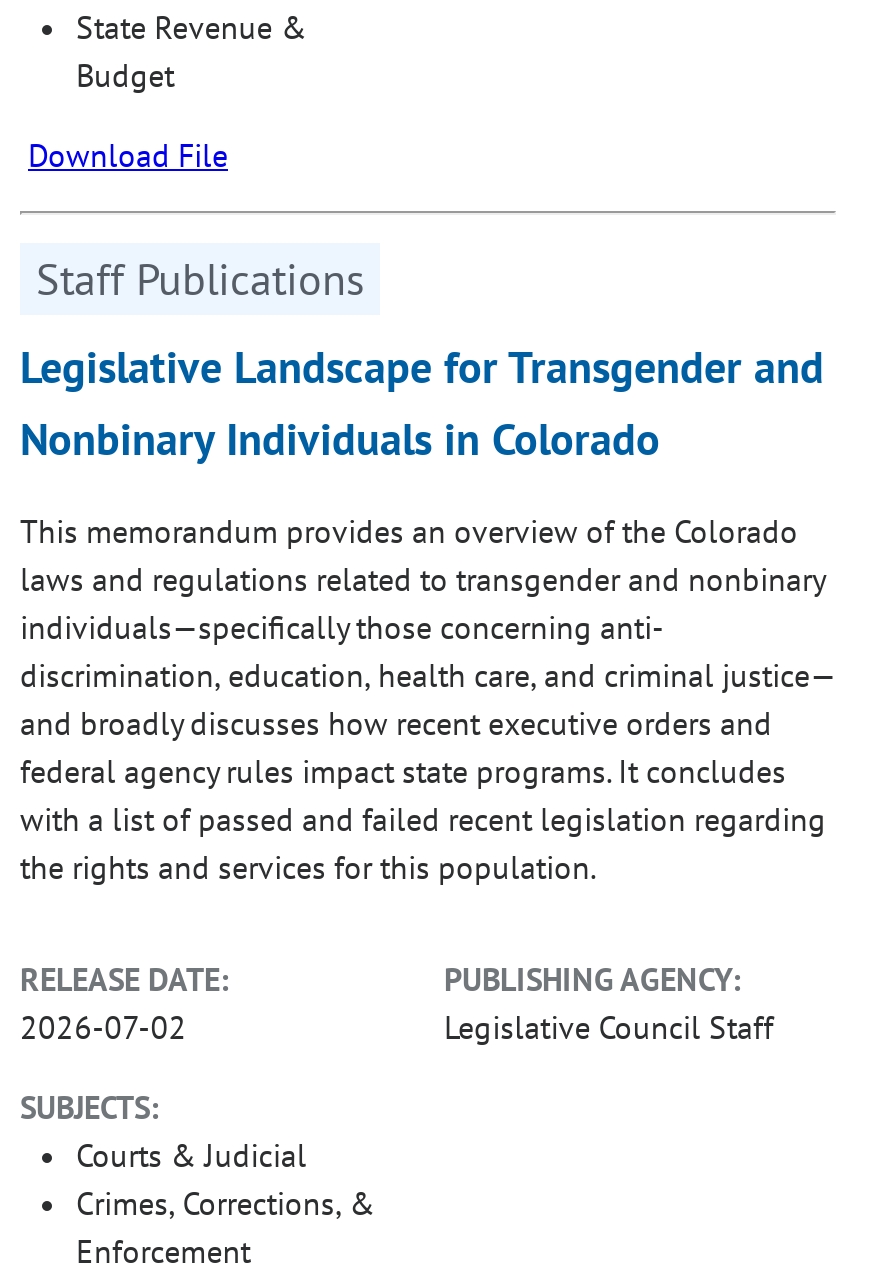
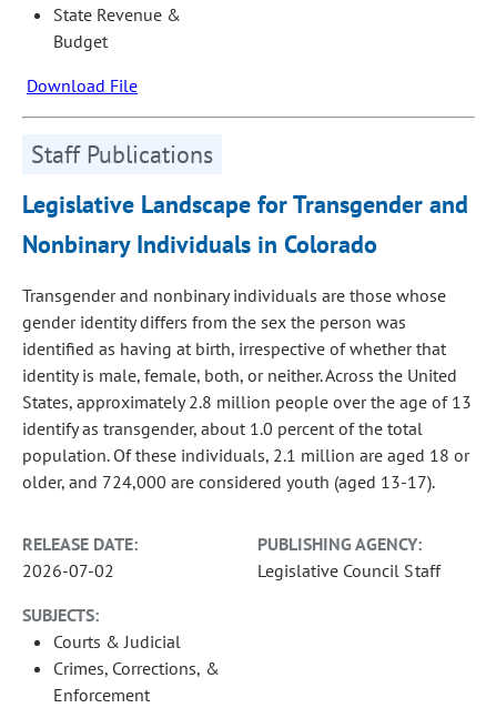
- This memorandum provides an overview of the Colorado
- laws and regulations related to transgender and nonbinary
- individuals—specifically those concerning anti-
- discrimination, education, health care, and criminal justice—
- and broadly discusses how recent executive orders and
- federal agency rules impact state programs. It concludes
- with a list of passed and failed recent legislation regarding
- the rights and services for this population.
+ Transgender and nonbinary individuals are those whose
+ gender identity differs from the sex the person was
+ identified as having at birth, irrespective of whether that
+ identity is male, female, both, or neither. Across the United
+ States, approximately 2.8 million people over the age of 13
+ identify as transgender, about 1.0 percent of the total
+ population. Of these individuals, 2.1 million are aged 18 or
+ older, and 724,000 are considered youth (aged 13-17).
